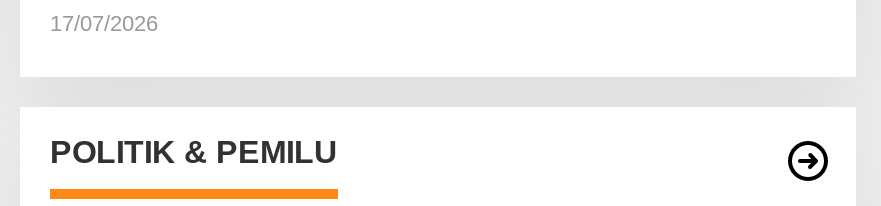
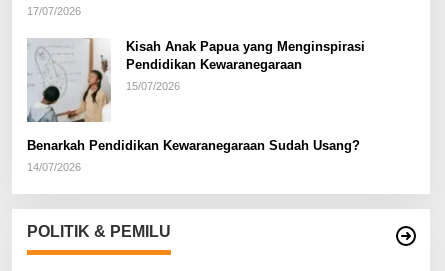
+ [image]
+ Kisah Anak Papua yang Menginspirasi
+ Pendidikan Kewaranegaraan
+ 15/07/2026

+ Benarkah Pendidikan Kewaranegaraan Sudah Usang?
+ 14/07/2026
